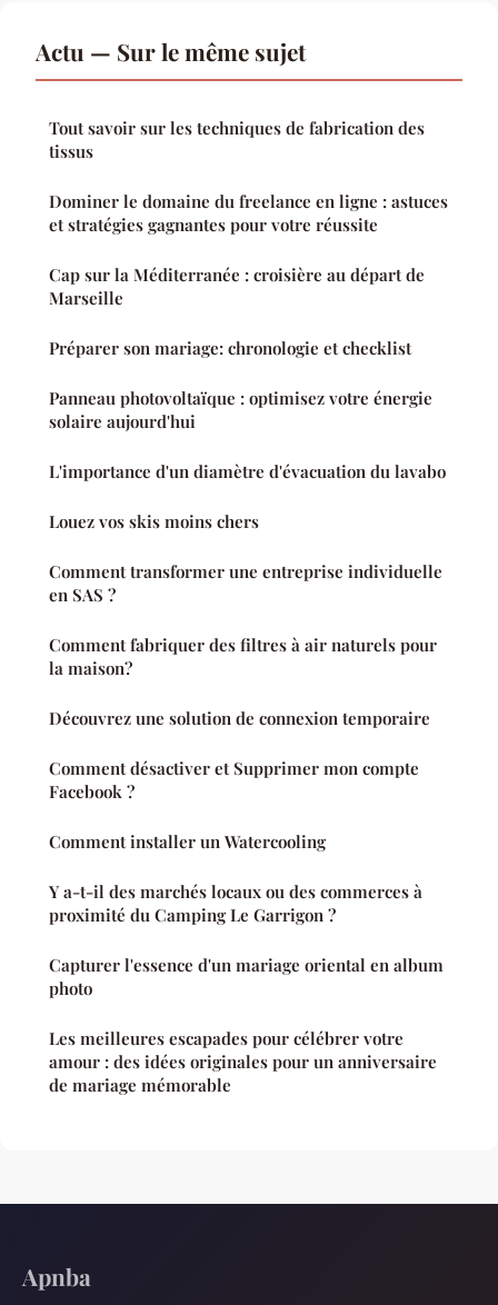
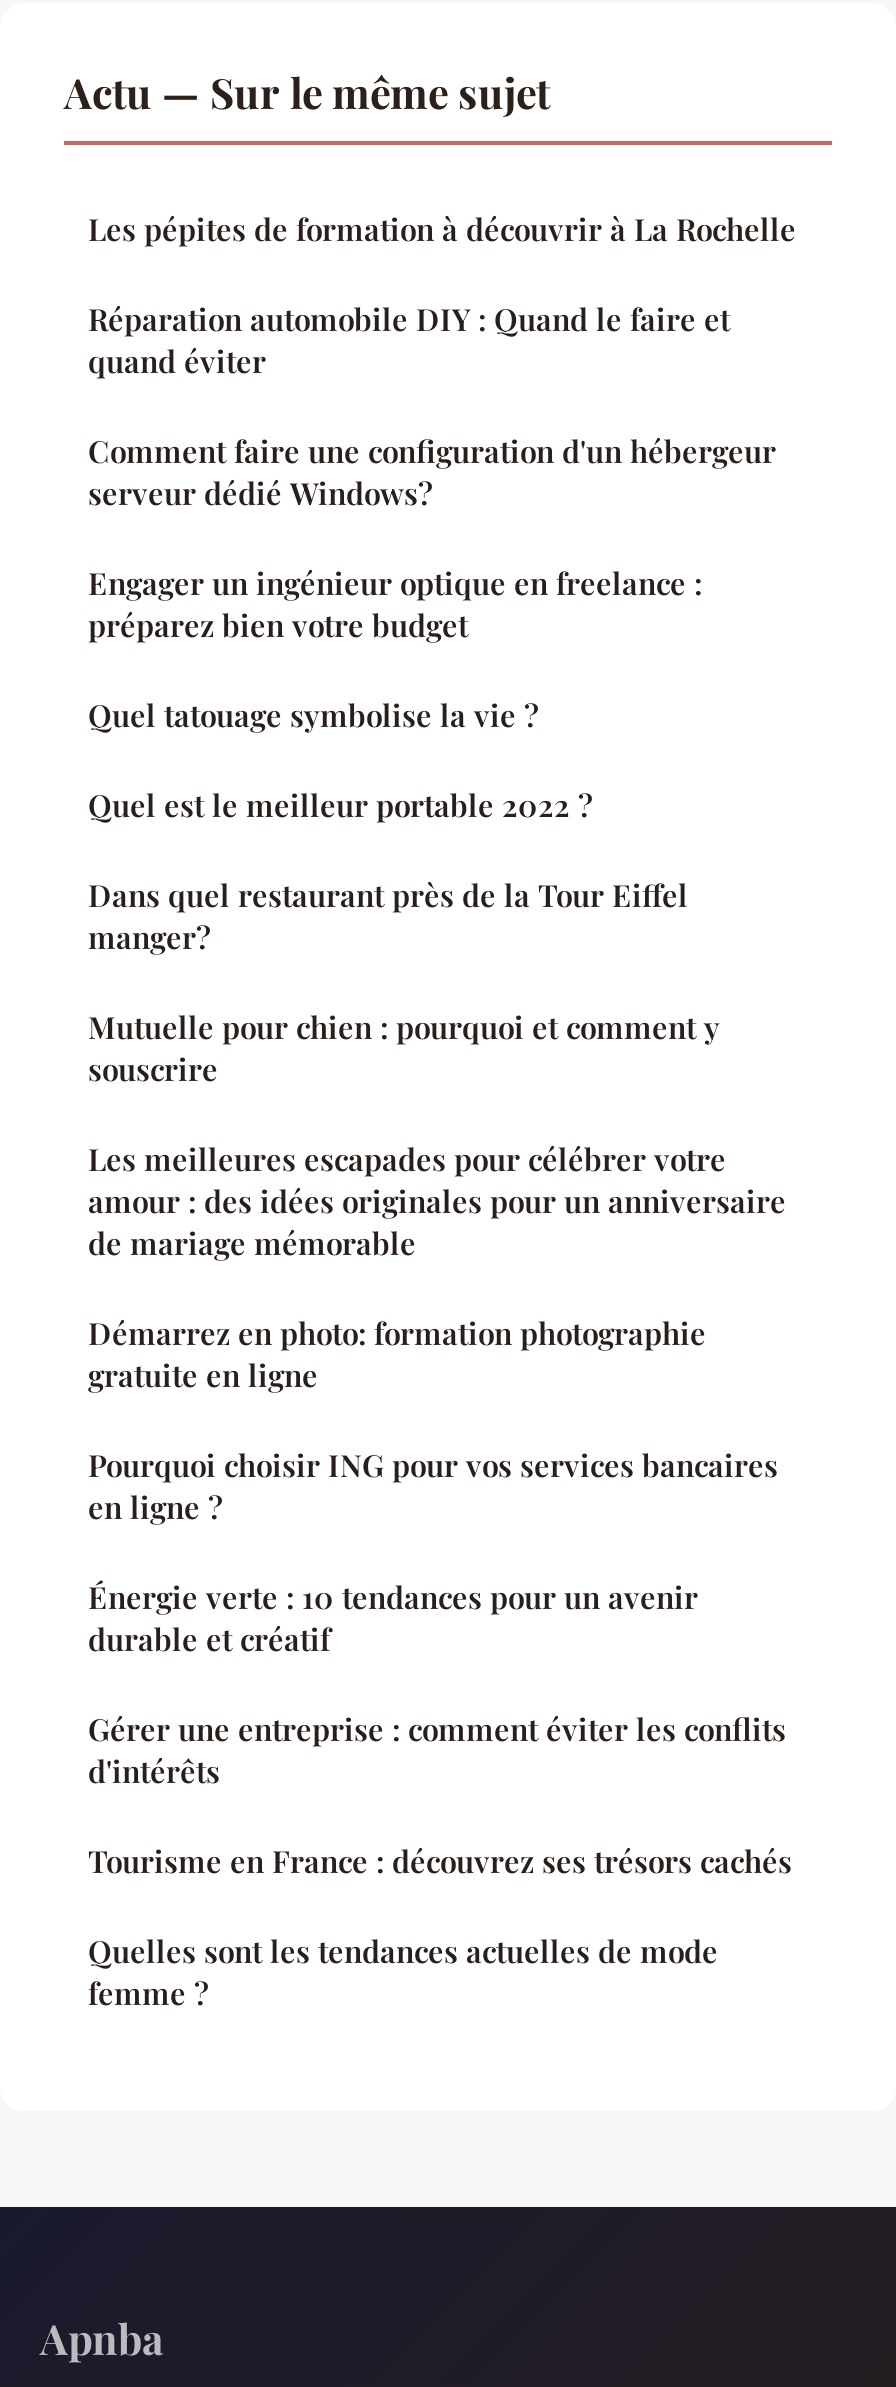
- Tout savoir sur les techniques de fabrication des
- tissus
- Dominer le domaine du freelance en ligne : astuces
- et stratégies gagnantes pour votre réussite
- Cap sur la Méditerranée : croisière au départ de
- Marseille
- Préparer son mariage: chronologie et checklist
- Panneau photovoltaïque : optimisez votre énergie
- solaire aujourd'hui
- L'importance d'un diamètre d'évacuation du lavabo
- Louez vos skis moins chers
- Comment transformer une entreprise individuelle
- en SAS ?
- Comment fabriquer des filtres à air naturels pour
- la maison?
- Découvrez une solution de connexion temporaire
- Comment désactiver et Supprimer mon compte
- Facebook ?
- Comment installer un Watercooling
- Y a-t-il des marchés locaux ou des commerces à
- proximité du Camping Le Garrigon ?
- Capturer l'essence d'un mariage oriental en album
- photo
+ Les pépites de formation à découvrir à La Rochelle
+ Réparation automobile DIY : Quand le faire et
+ quand éviter
+ Comment faire une configuration d'un hébergeur
+ serveur dédié Windows?
+ Engager un ingénieur optique en freelance :
+ préparez bien votre budget
+ Quel tatouage symbolise la vie ?
+ Quel est le meilleur portable 2022 ?
+ Dans quel restaurant près de la Tour Eiffel
+ manger?
+ Mutuelle pour chien : pourquoi et comment y
+ souscrire

moved up: Les meilleures escapades pour célébrer votre | amour : des idées originales pour un anniversaire | de mariage mémorable

+ Démarrez en photo: formation photographie
+ gratuite en ligne
+ Pourquoi choisir ING pour vos services bancaires
+ en ligne ?
+ Énergie verte : 10 tendances pour un avenir
+ durable et créatif
+ Gérer une entreprise : comment éviter les conflits
+ d'intérêts
+ Tourisme en France : découvrez ses trésors cachés
+ Quelles sont les tendances actuelles de mode
+ femme ?
